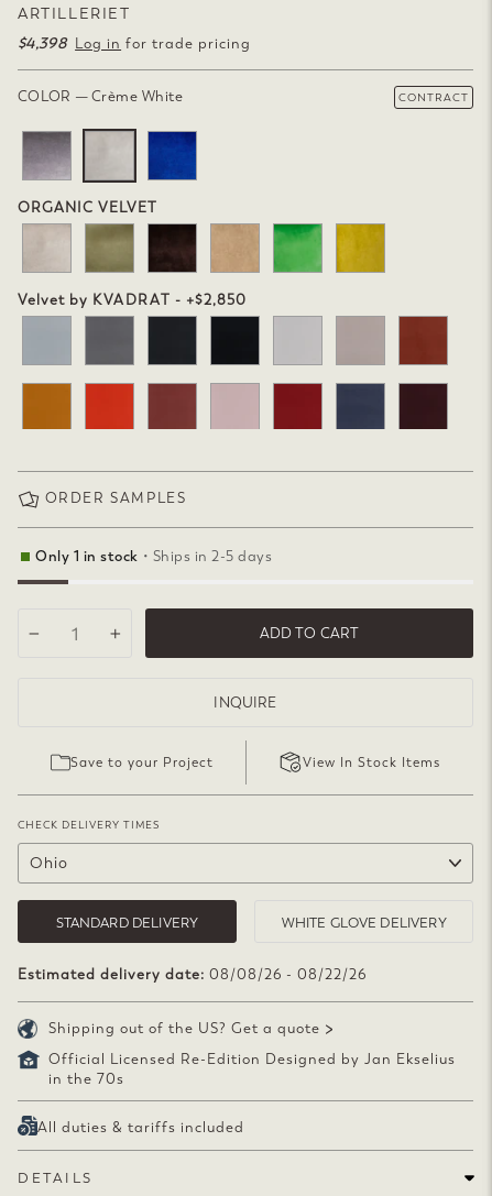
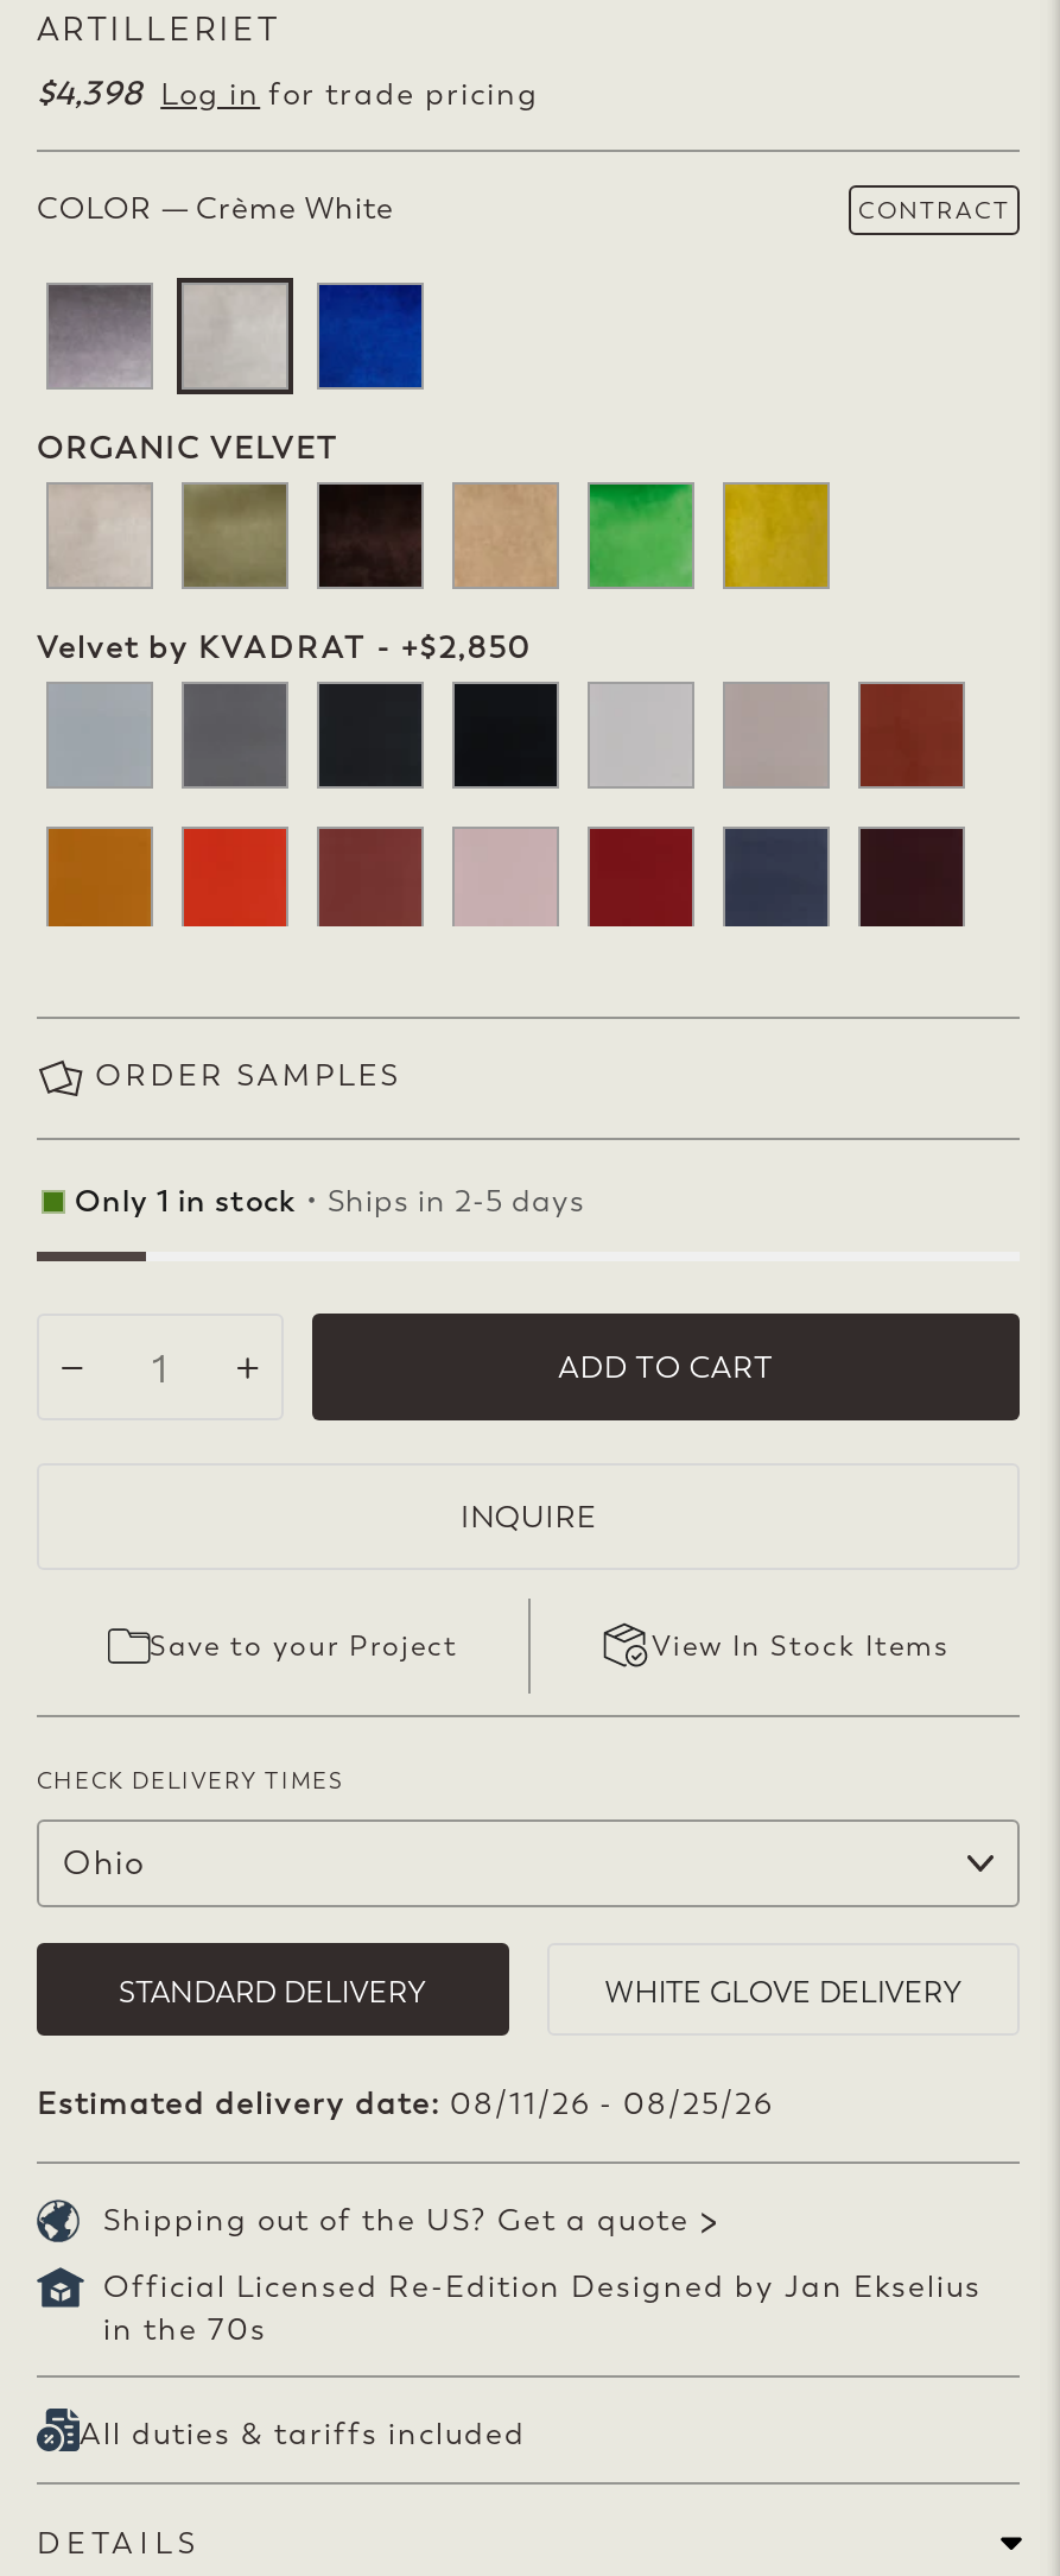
- Estimated delivery date: 08/08/26 - 08/22/26
+ Estimated delivery date: 08/11/26 - 08/25/26
